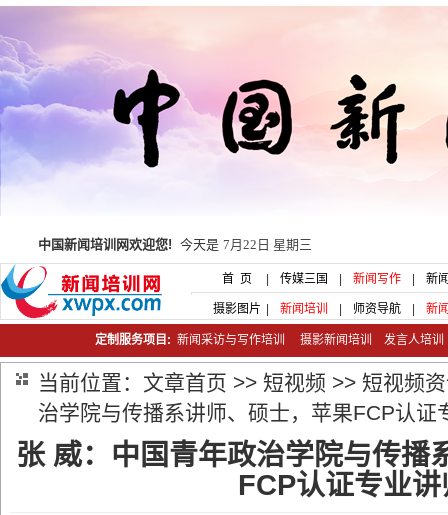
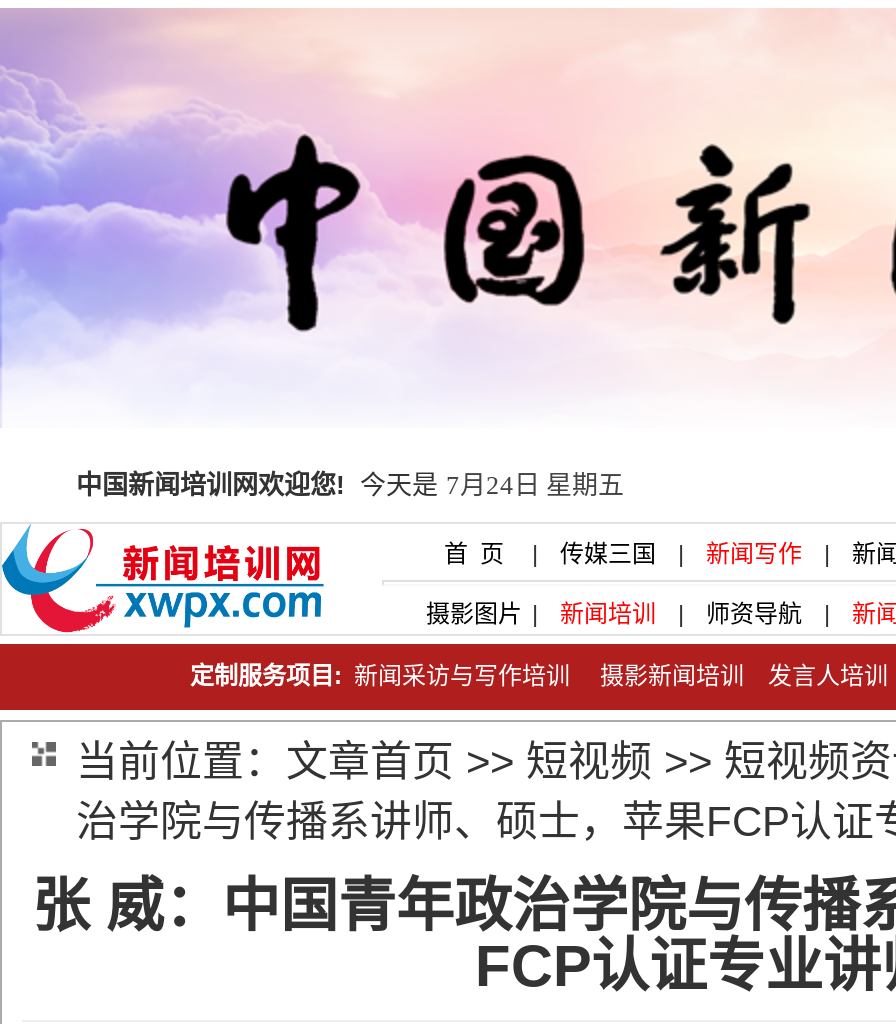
- 中国新闻培训网欢迎您!今天是7月22日 星期三
+ 中国新闻培训网欢迎您!今天是7月24日 星期五
